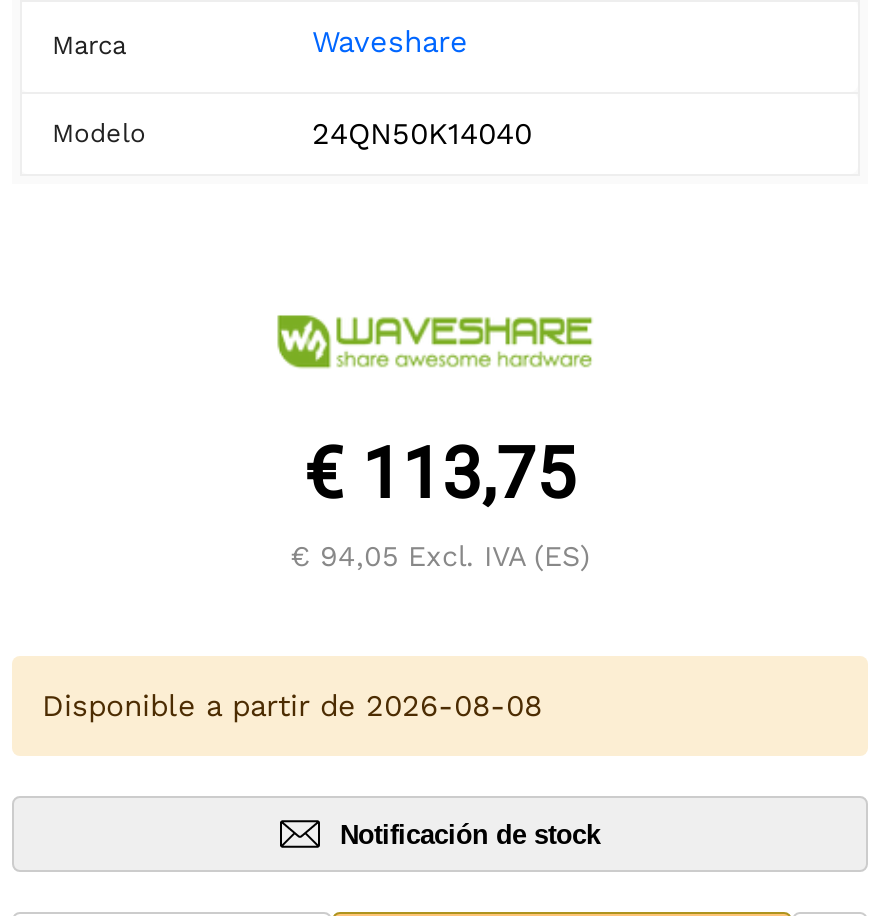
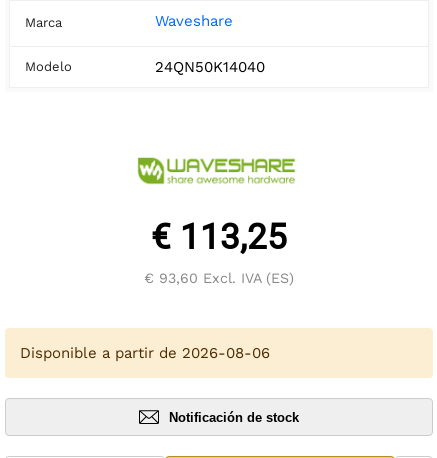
- € 113,75
+ € 113,25

- € 94,05 Excl. IVA (ES)
+ € 93,60 Excl. IVA (ES)

- Disponible a partir de 2026-08-08
+ Disponible a partir de 2026-08-06
